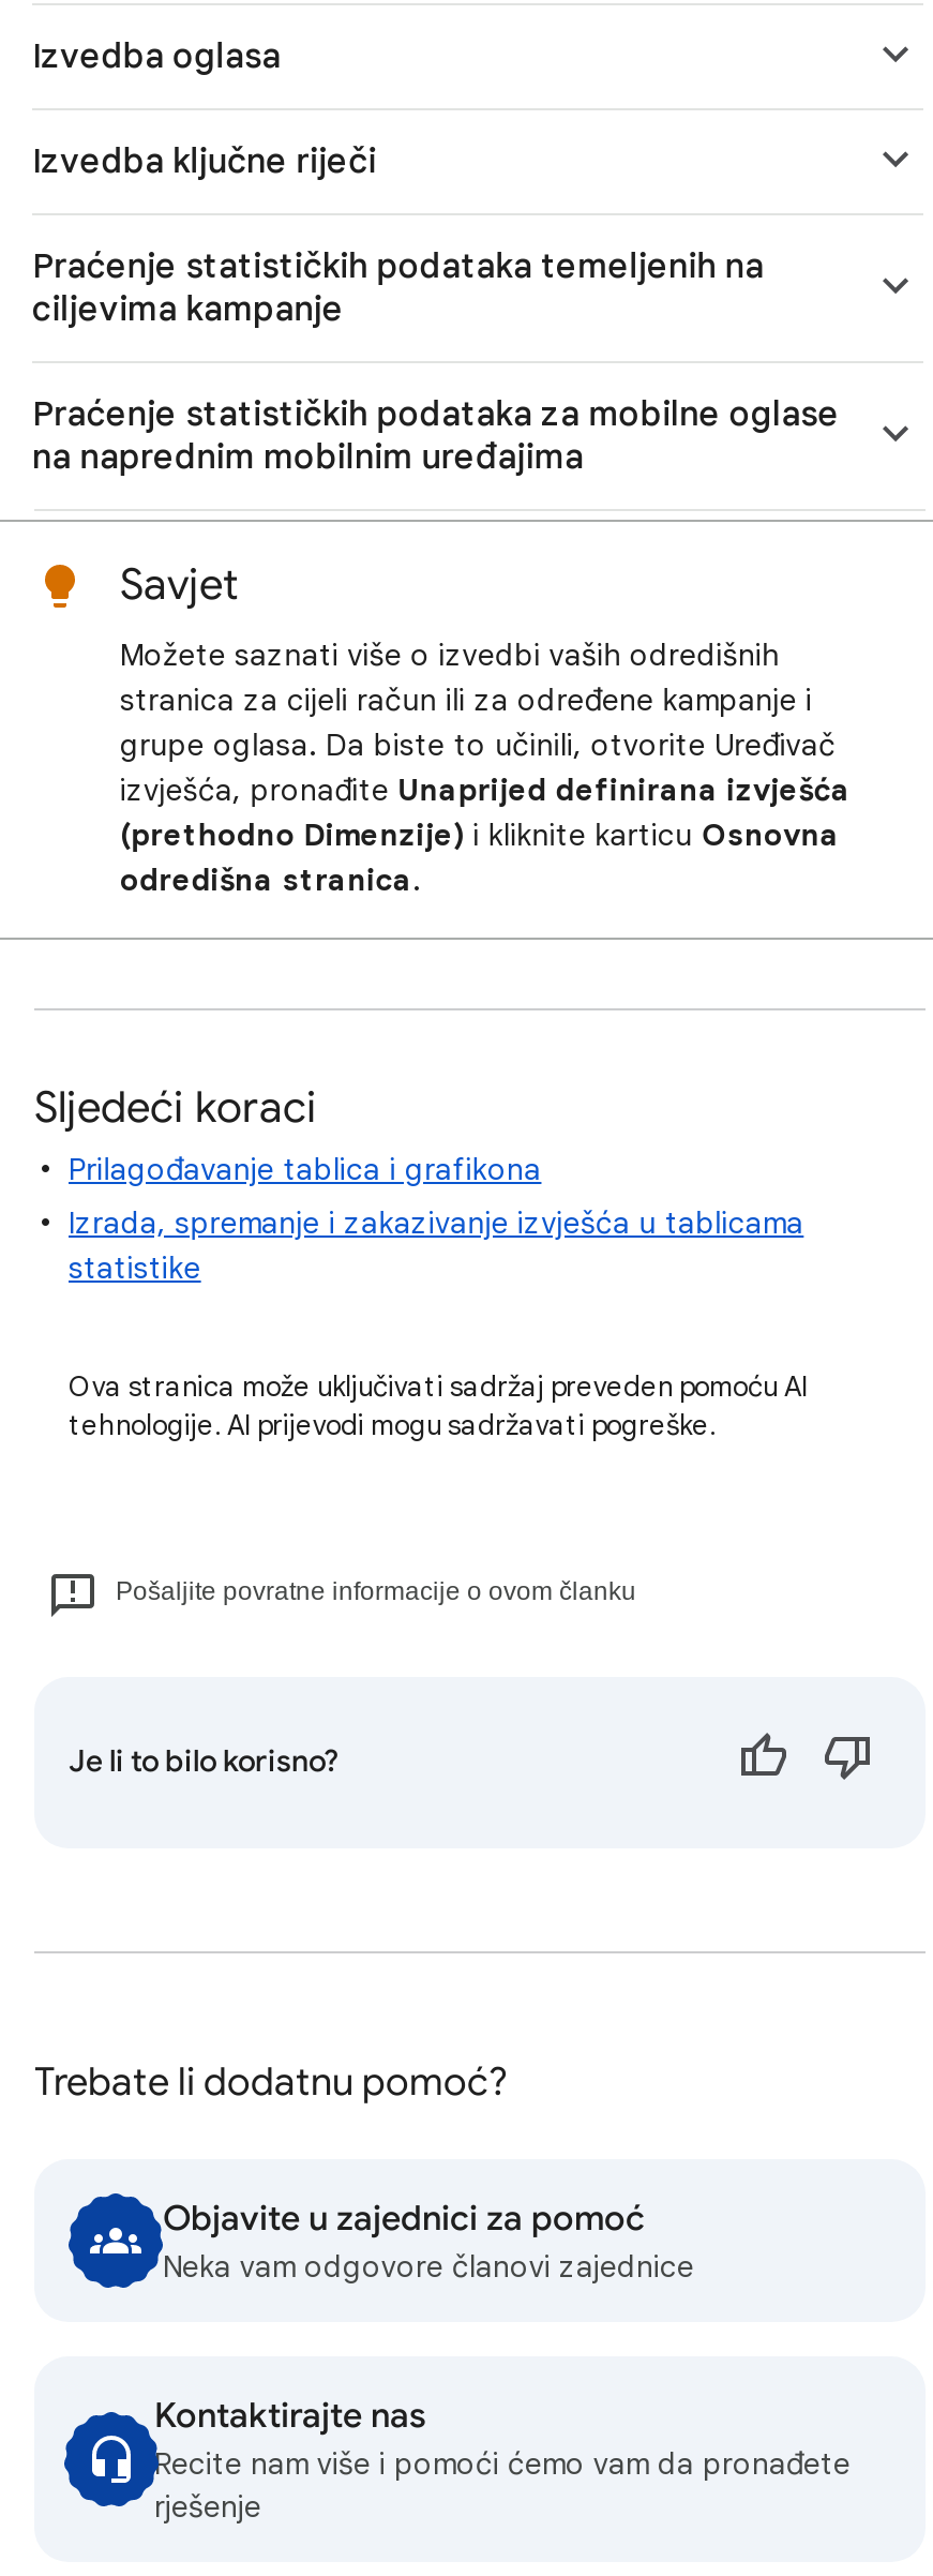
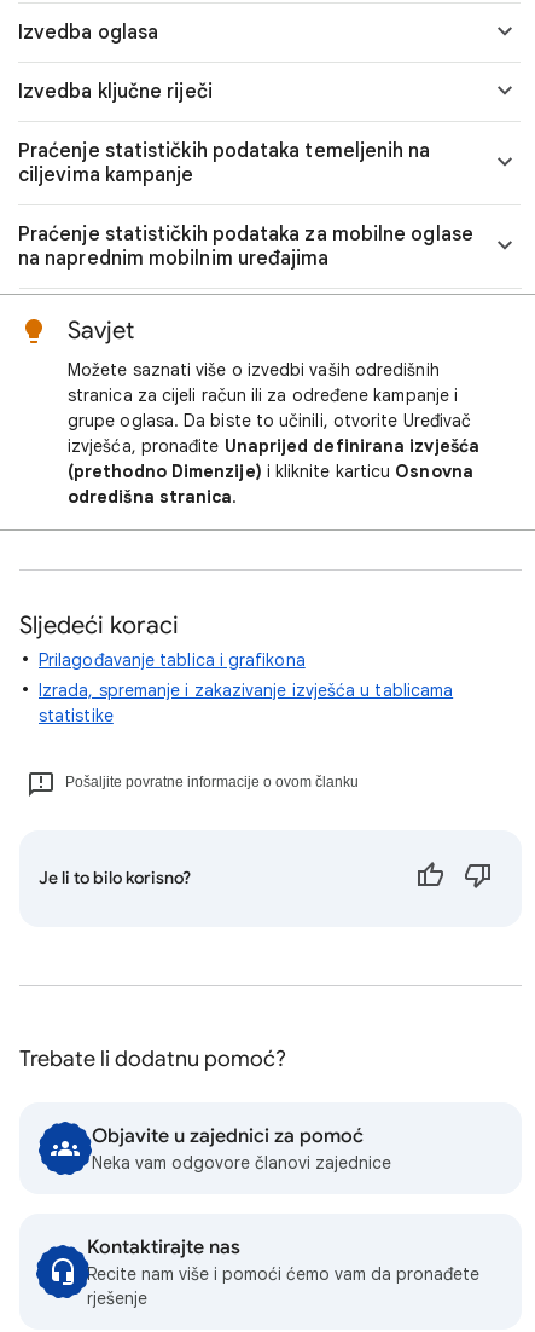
- Ova stranica može uključivati sadržaj preveden pomoću AI
- tehnologije. AI prijevodi mogu sadržavati pogreške.
